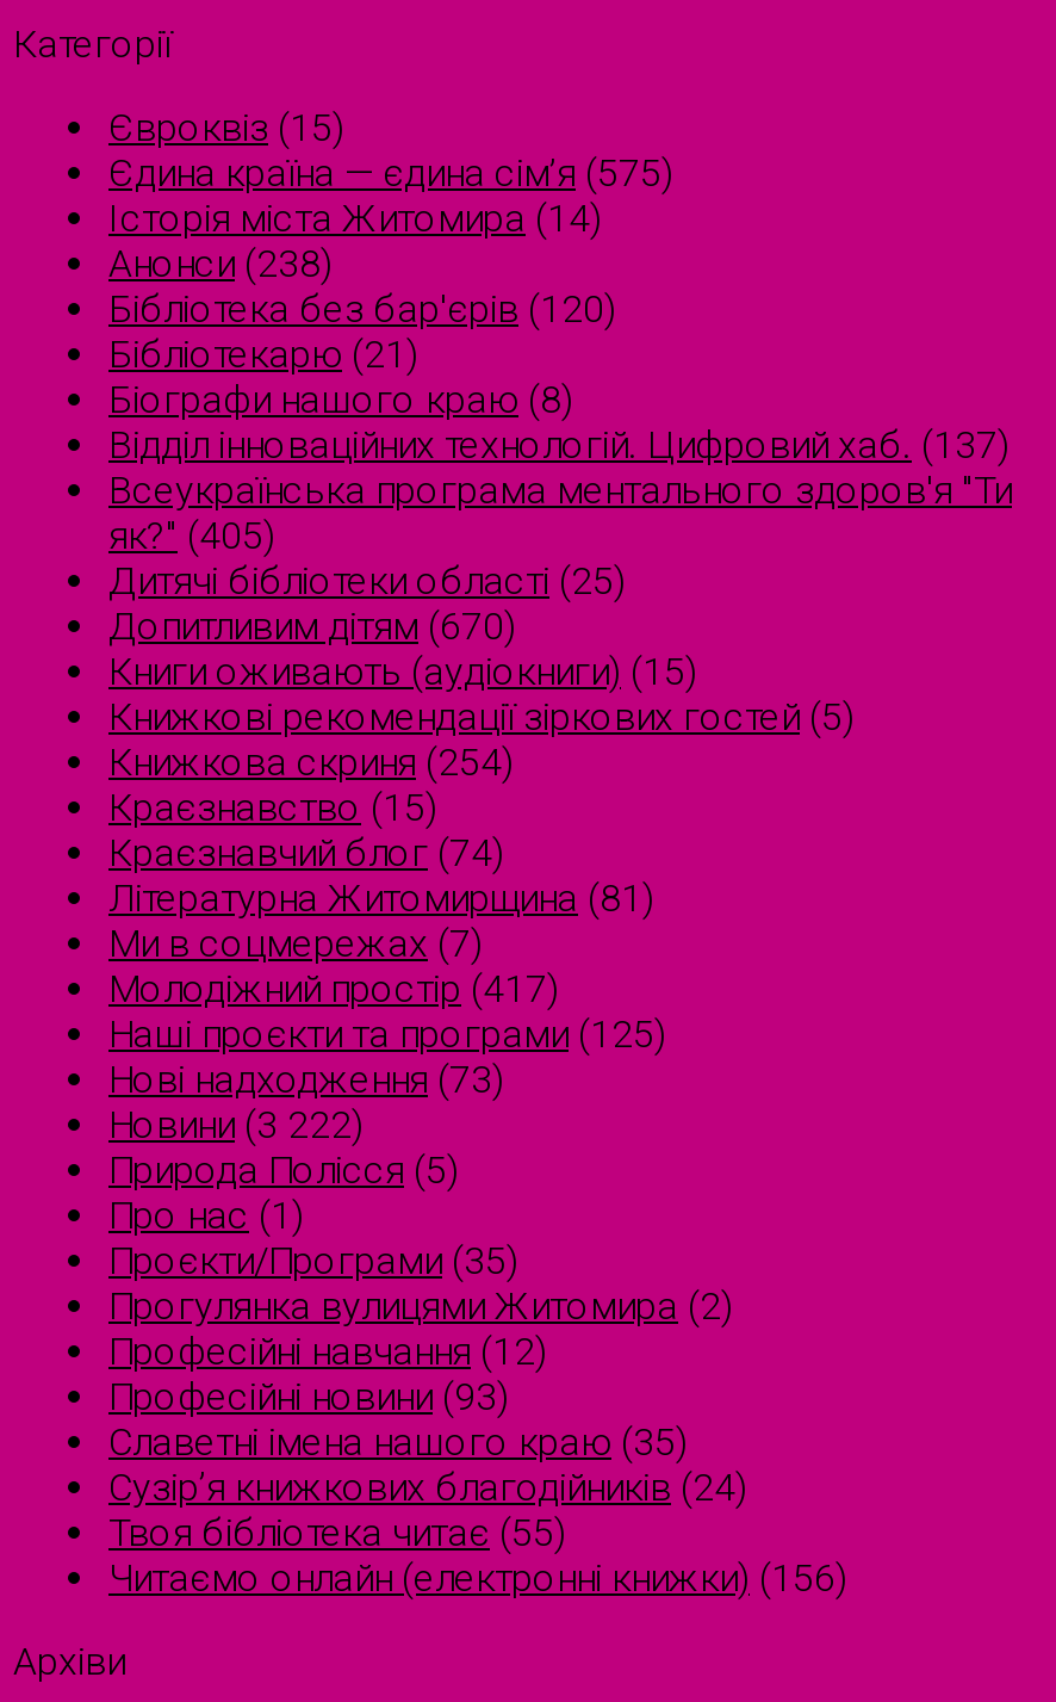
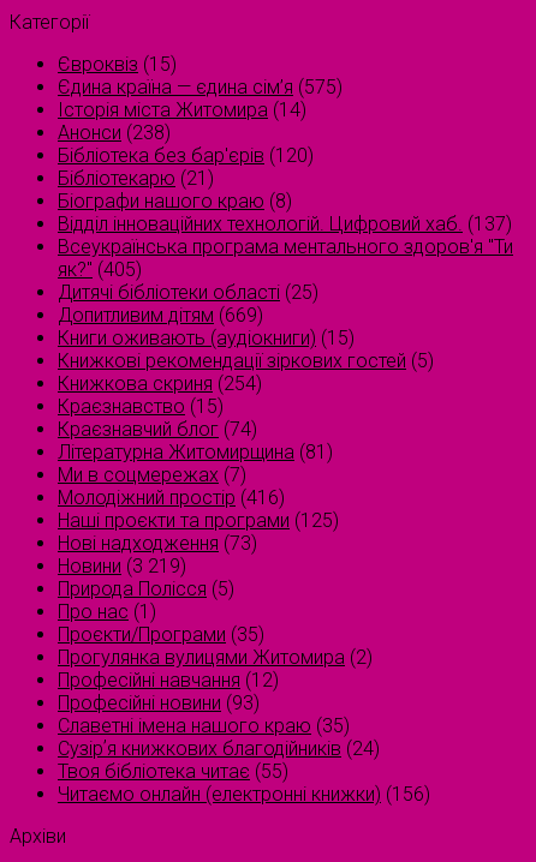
- Допитливим дітям (670)
+ Допитливим дітям (669)

- Молодіжний простір (417)
+ Молодіжний простір (416)

- Новини (3 222)
+ Новини (3 219)
